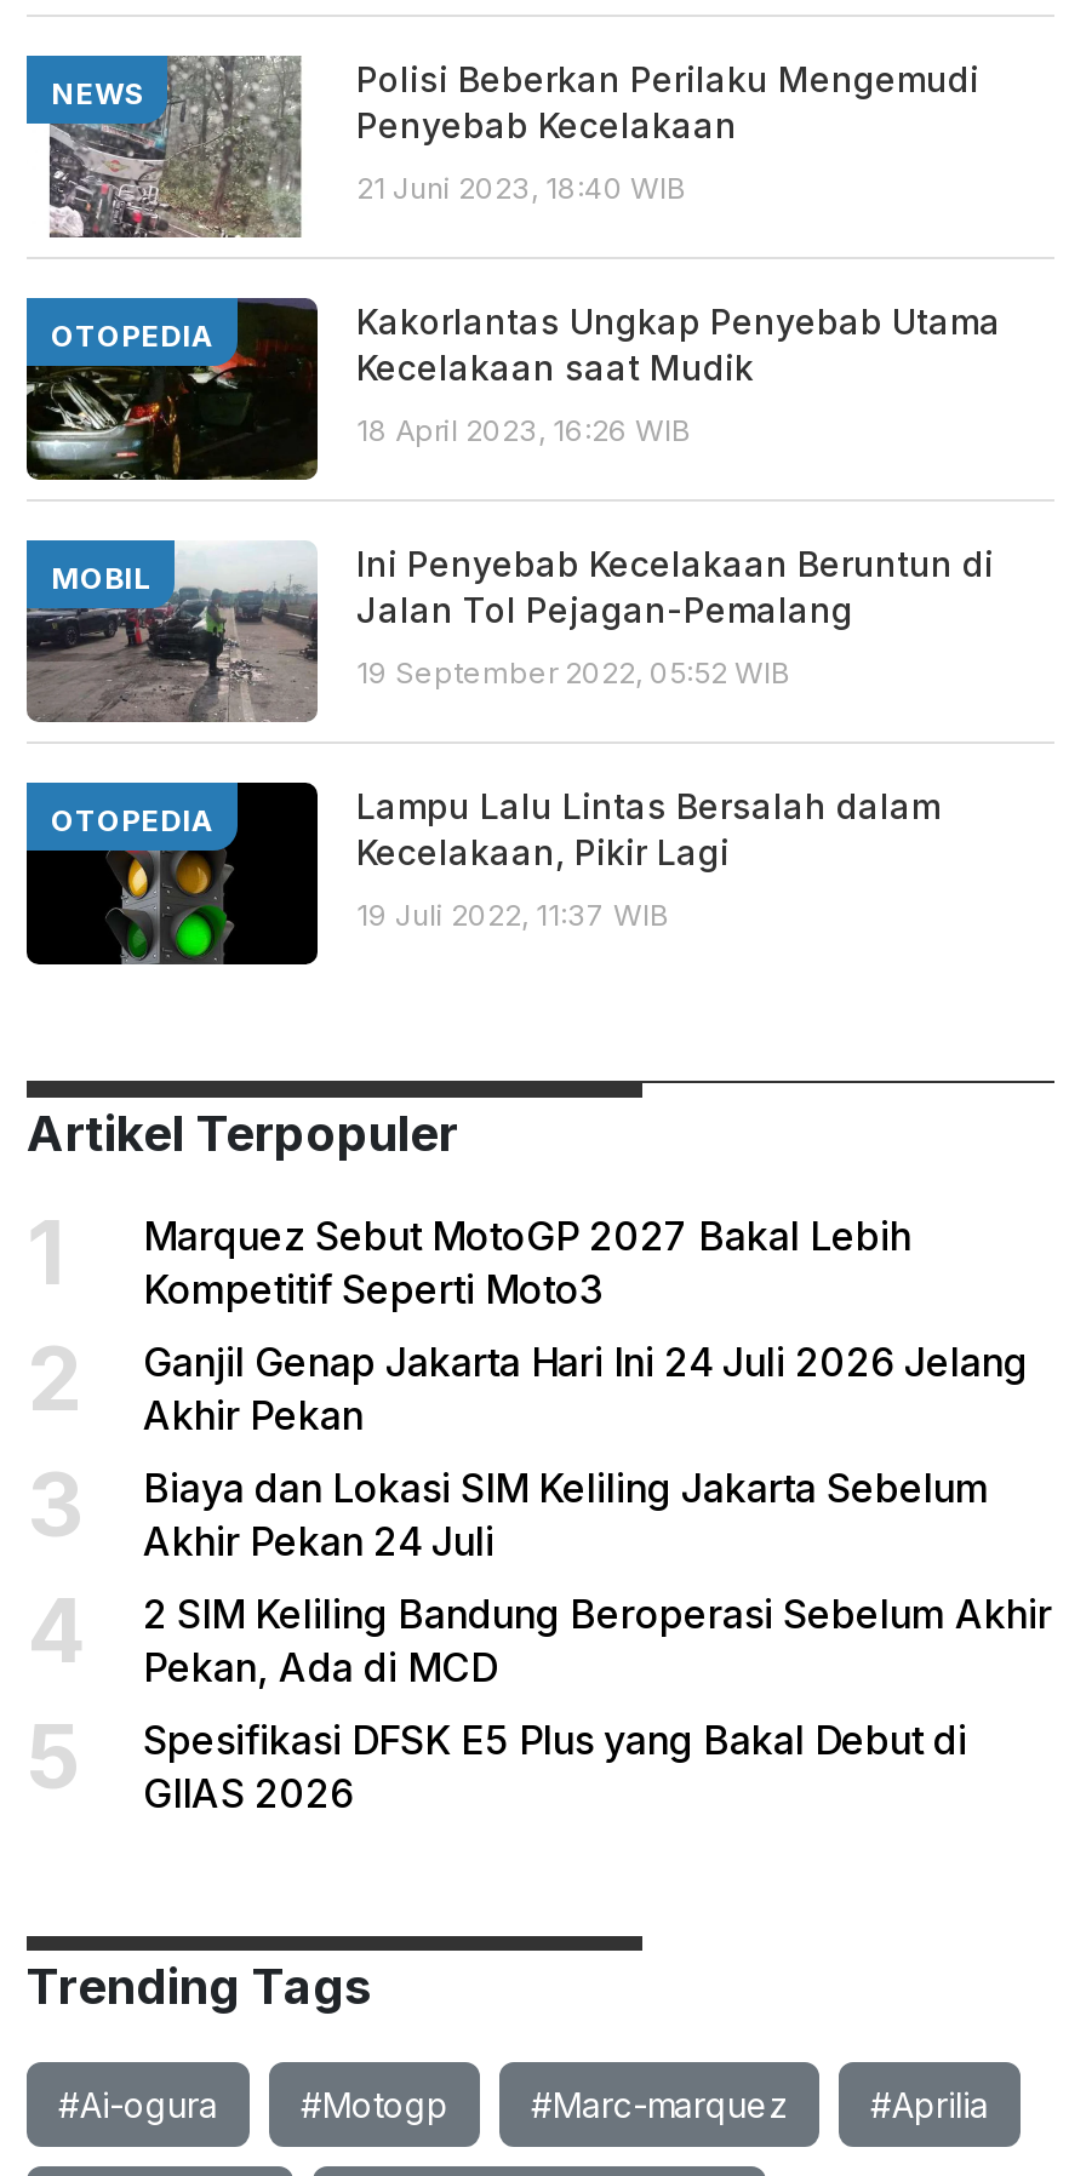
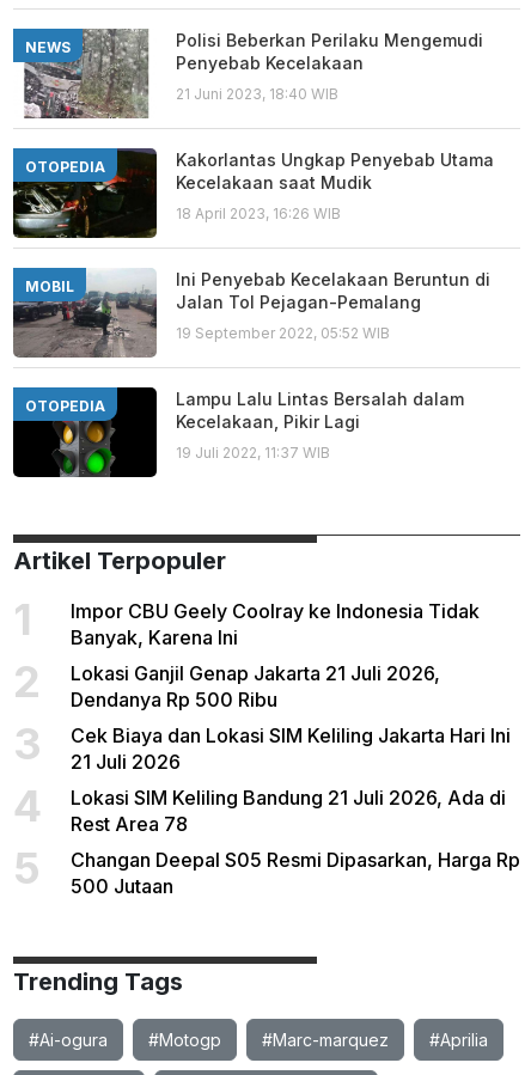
- Marquez Sebut MotoGP 2027 Bakal Lebih
- Kompetitif Seperti Moto3
+ Impor CBU Geely Coolray ke Indonesia Tidak
+ Banyak, Karena Ini

- Ganjil Genap Jakarta Hari Ini 24 Juli 2026 Jelang
- Akhir Pekan
+ Lokasi Ganjil Genap Jakarta 21 Juli 2026,
+ Dendanya Rp 500 Ribu

- Biaya dan Lokasi SIM Keliling Jakarta Sebelum
- Akhir Pekan 24 Juli
+ Cek Biaya dan Lokasi SIM Keliling Jakarta Hari Ini
+ 21 Juli 2026

- 2 SIM Keliling Bandung Beroperasi Sebelum Akhir
- Pekan, Ada di MCD
+ Lokasi SIM Keliling Bandung 21 Juli 2026, Ada di
+ Rest Area 78

- Spesifikasi DFSK E5 Plus yang Bakal Debut di
- GIIAS 2026
+ Changan Deepal S05 Resmi Dipasarkan, Harga Rp
+ 500 Jutaan
